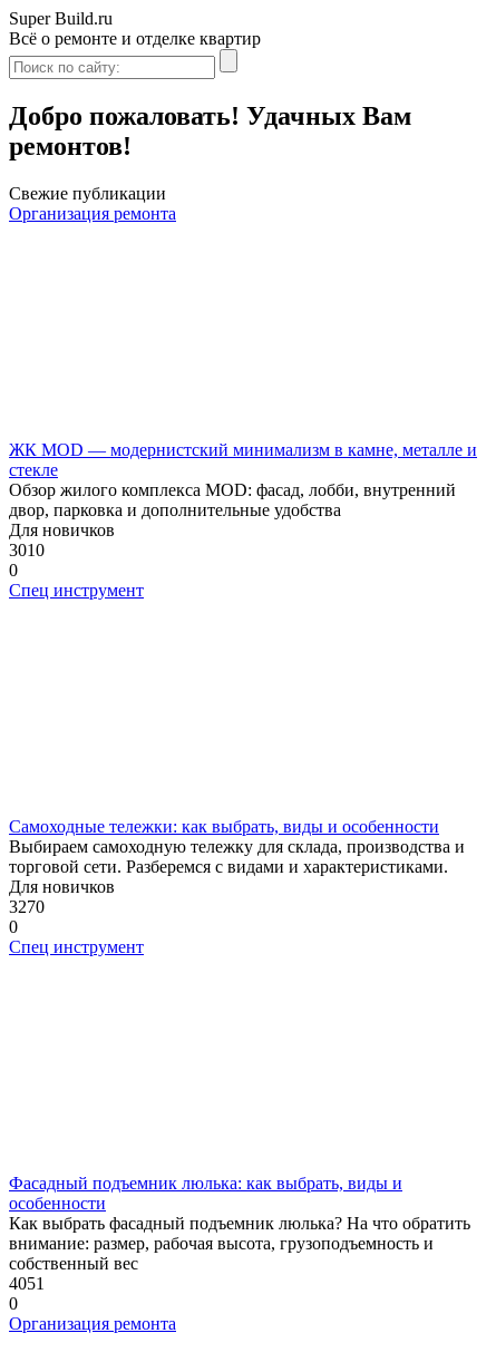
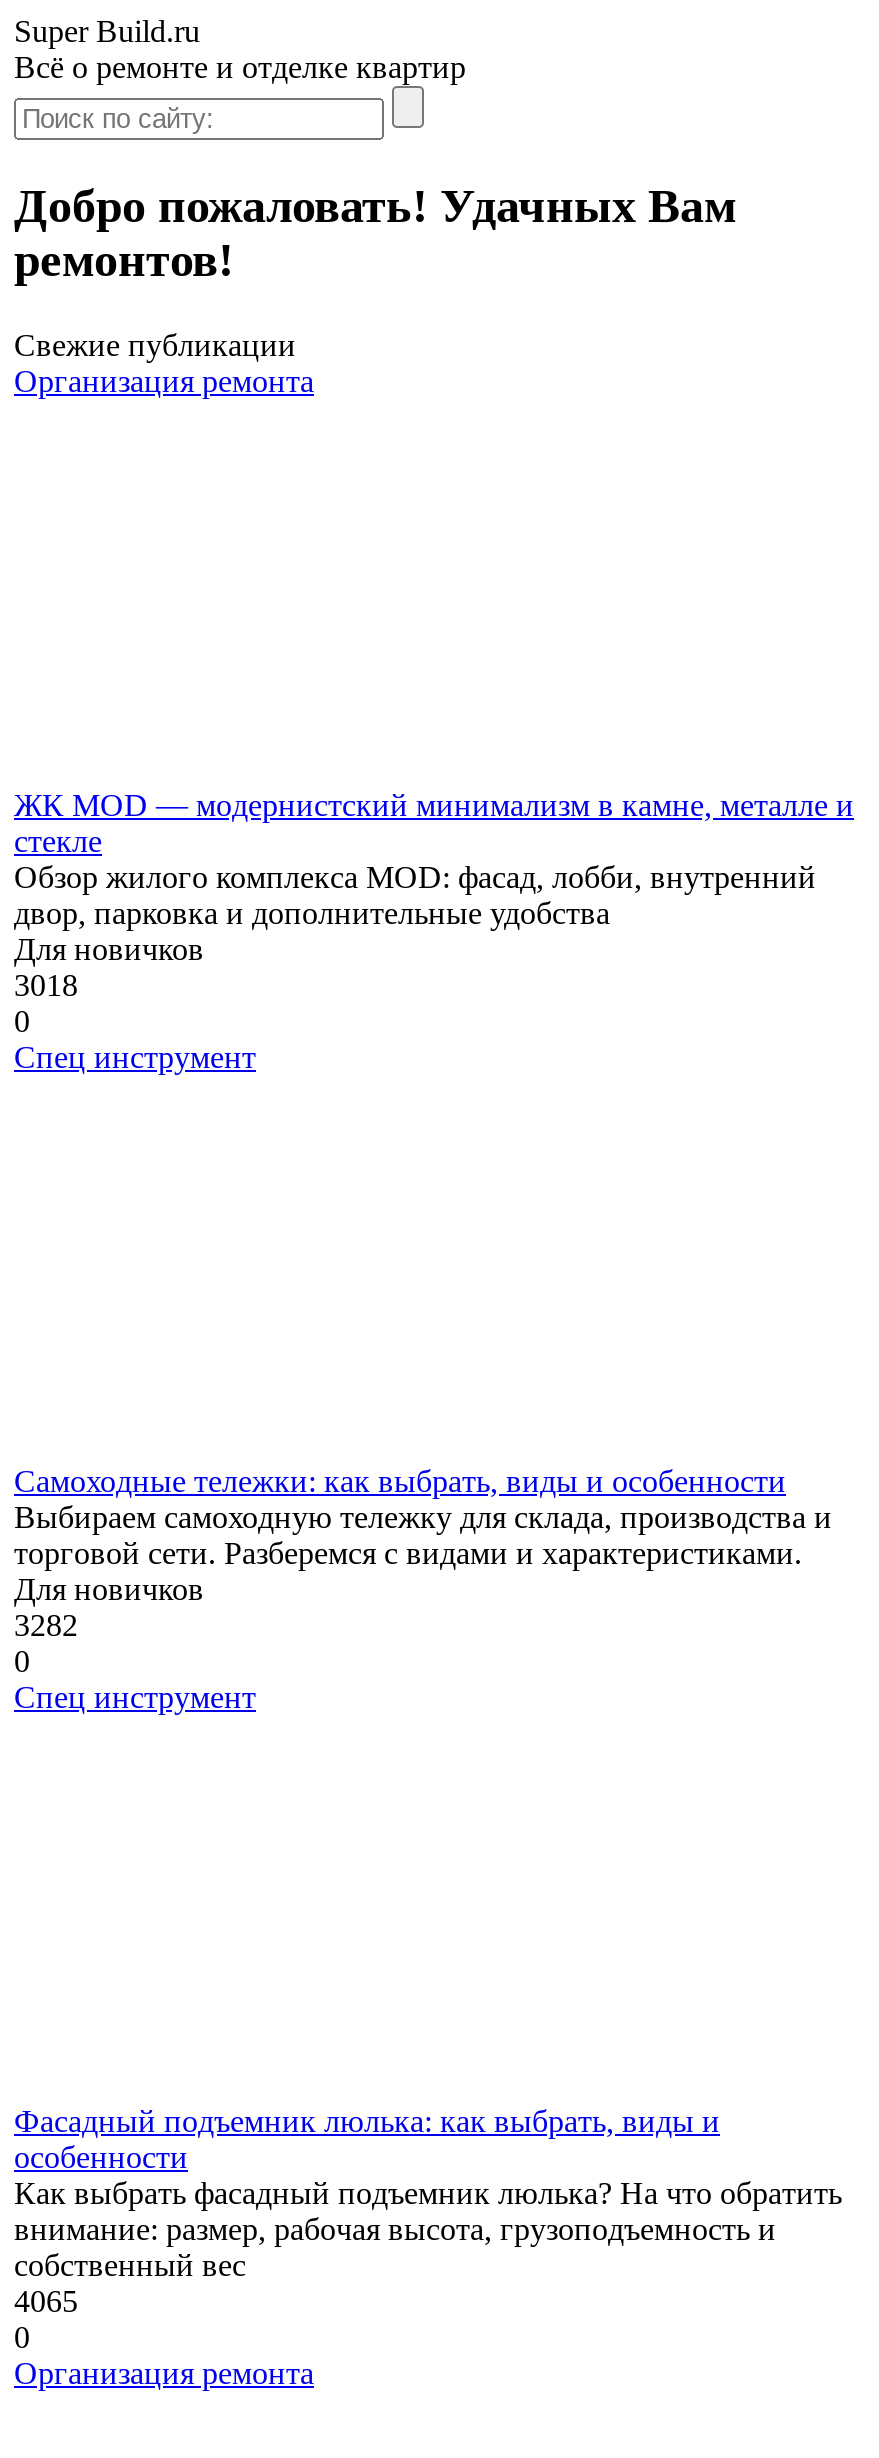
- 3010
+ 3018

- 3270
+ 3282

- 4051
+ 4065
